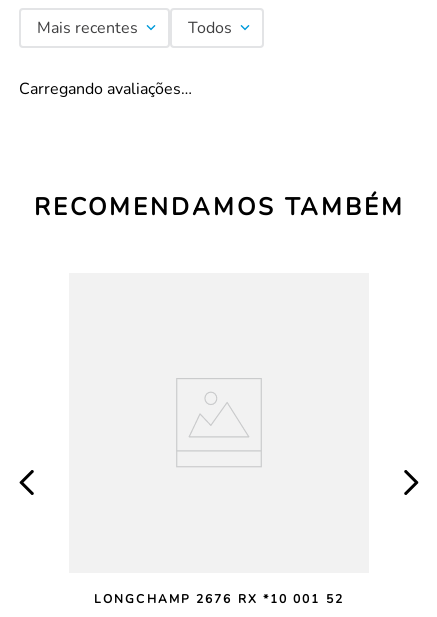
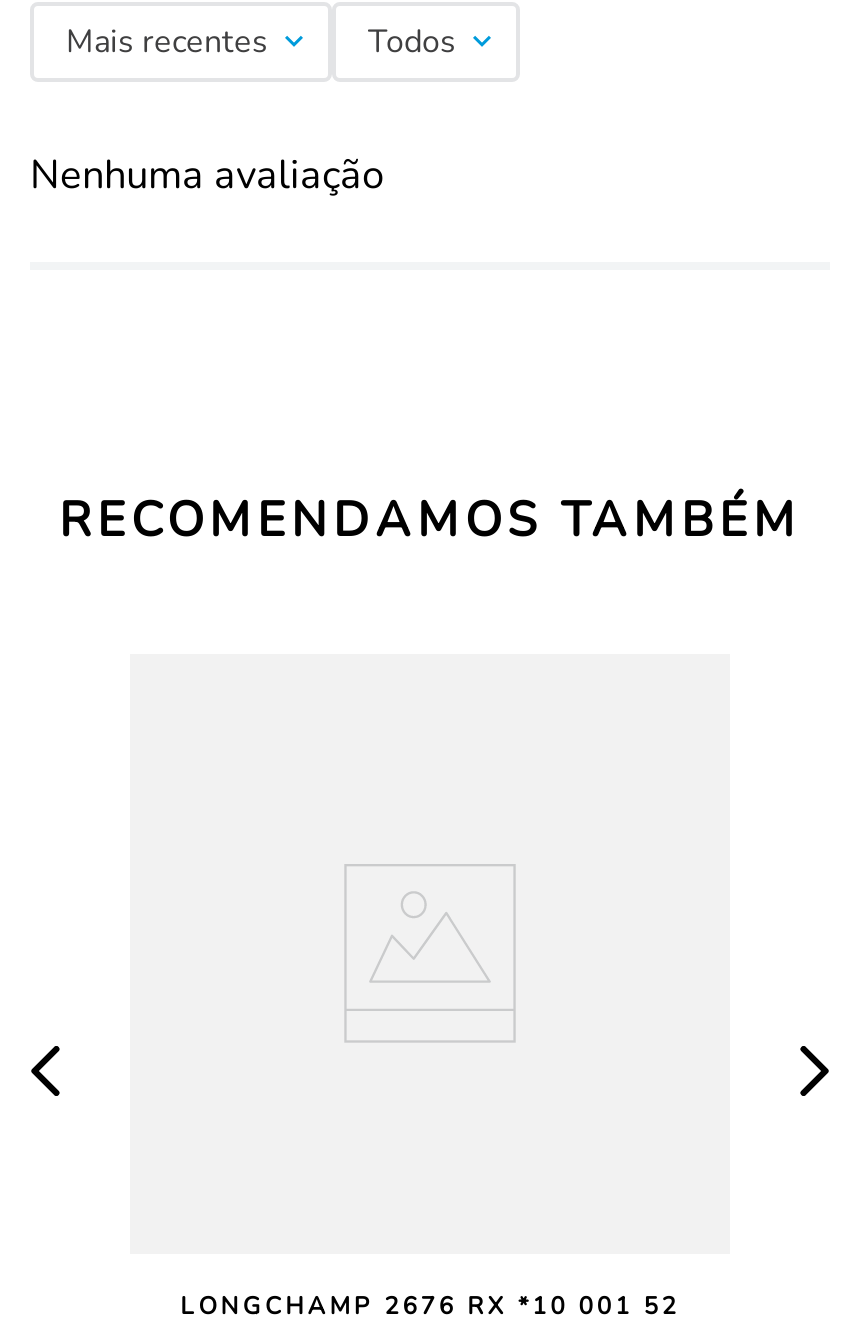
- Carregando avaliações…
+ Nenhuma avaliação
